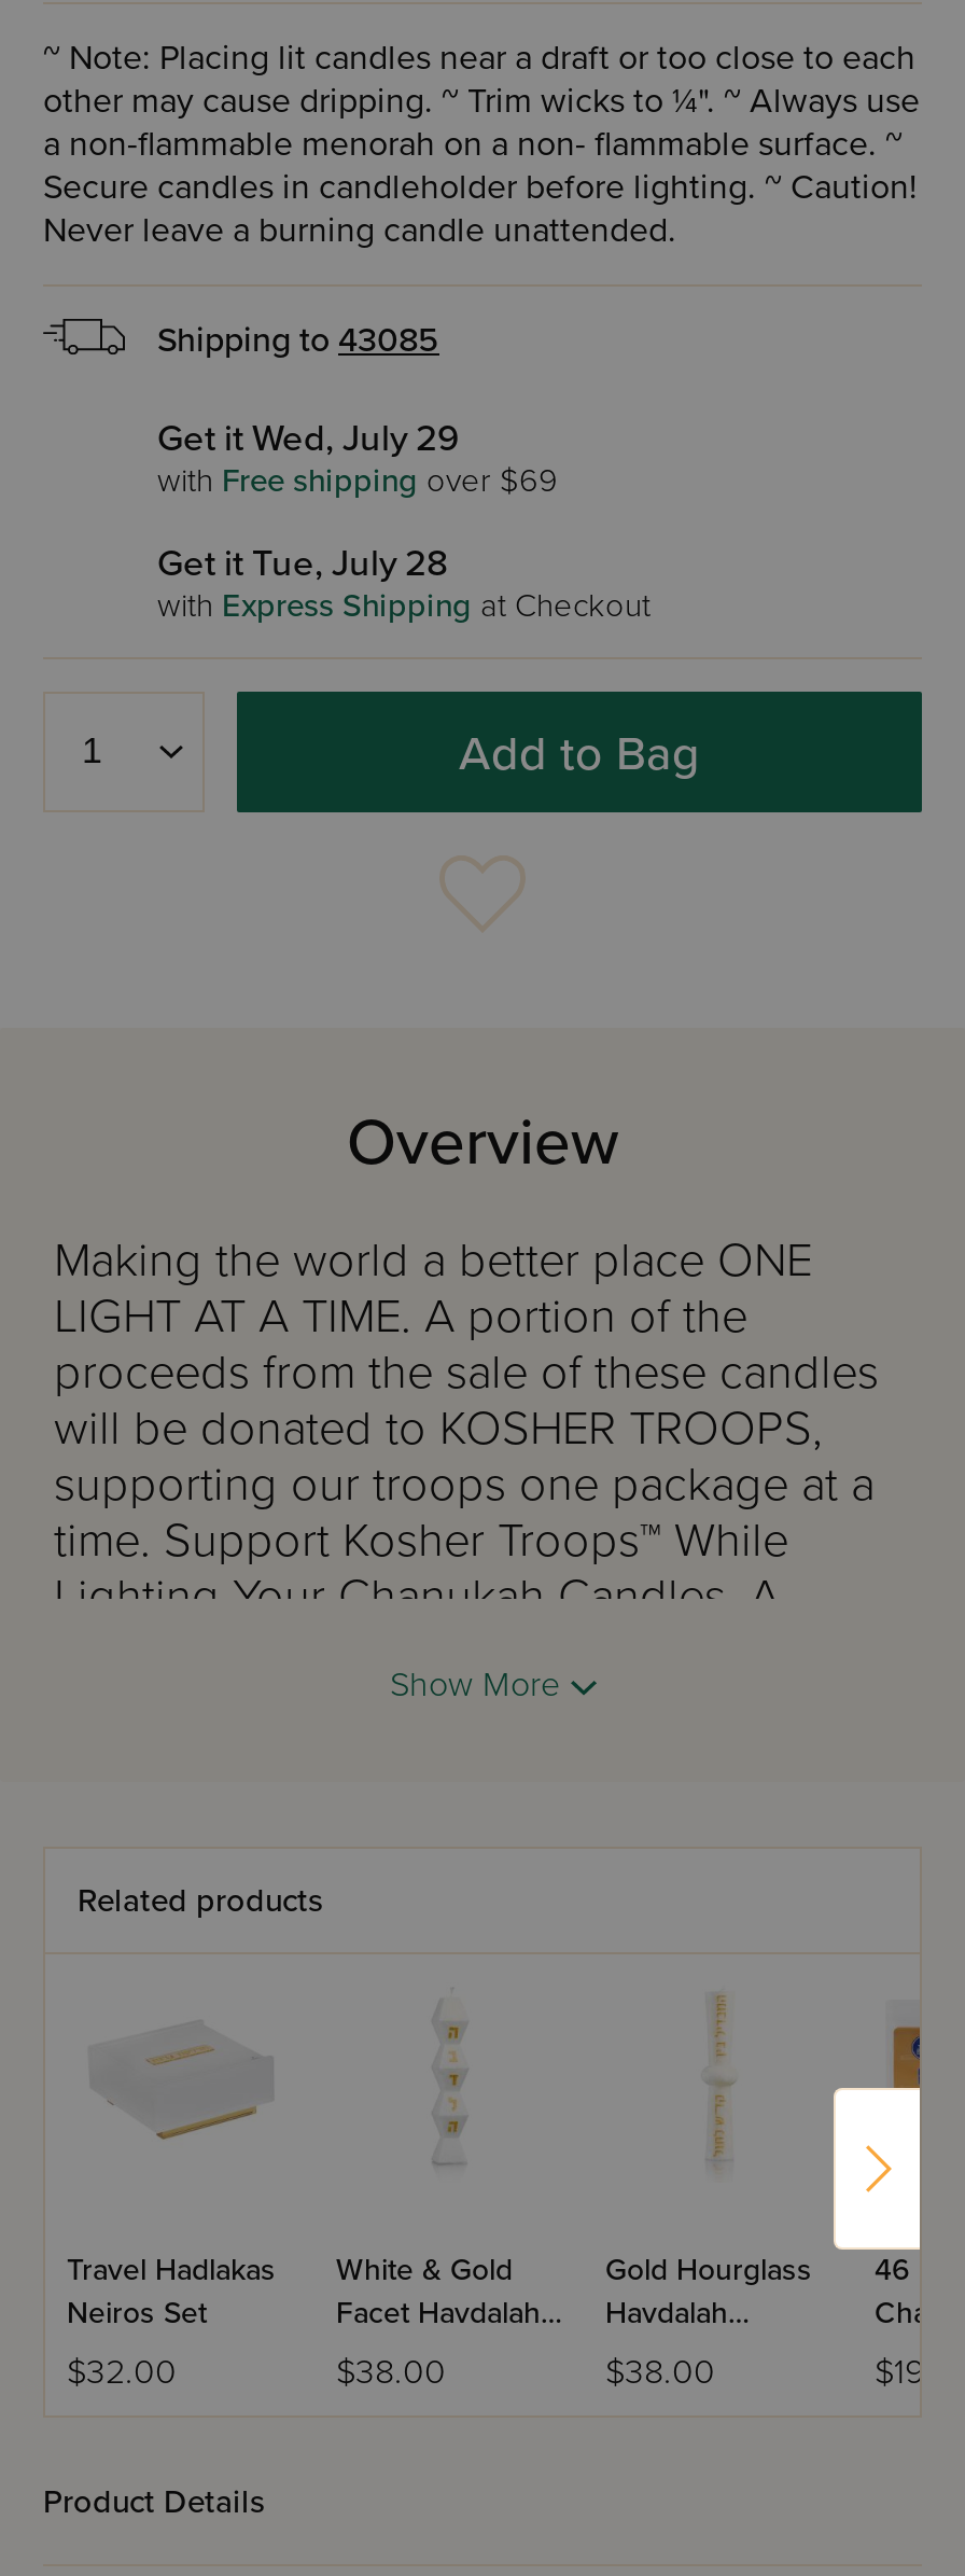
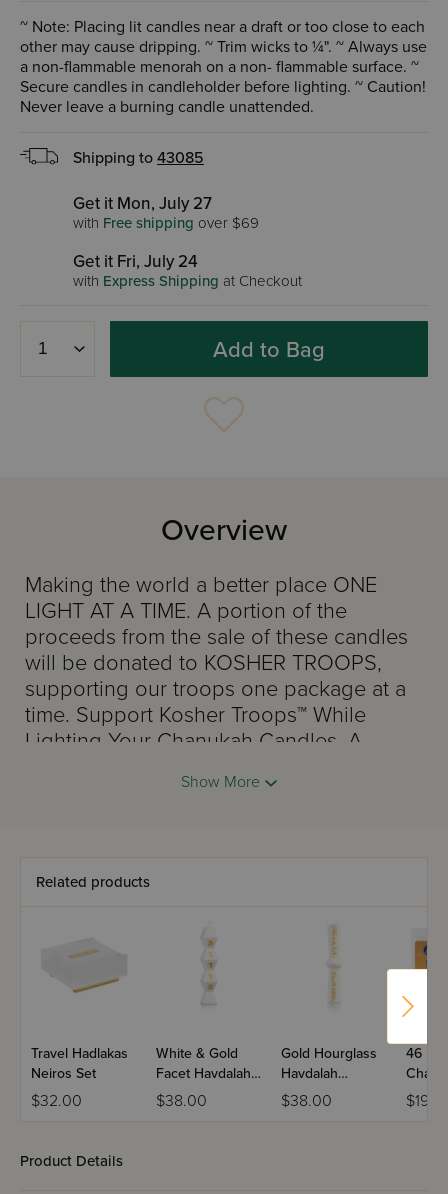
- Get it Wed, July 29
+ Get it Mon, July 27

- Get it Tue, July 28
+ Get it Fri, July 24
